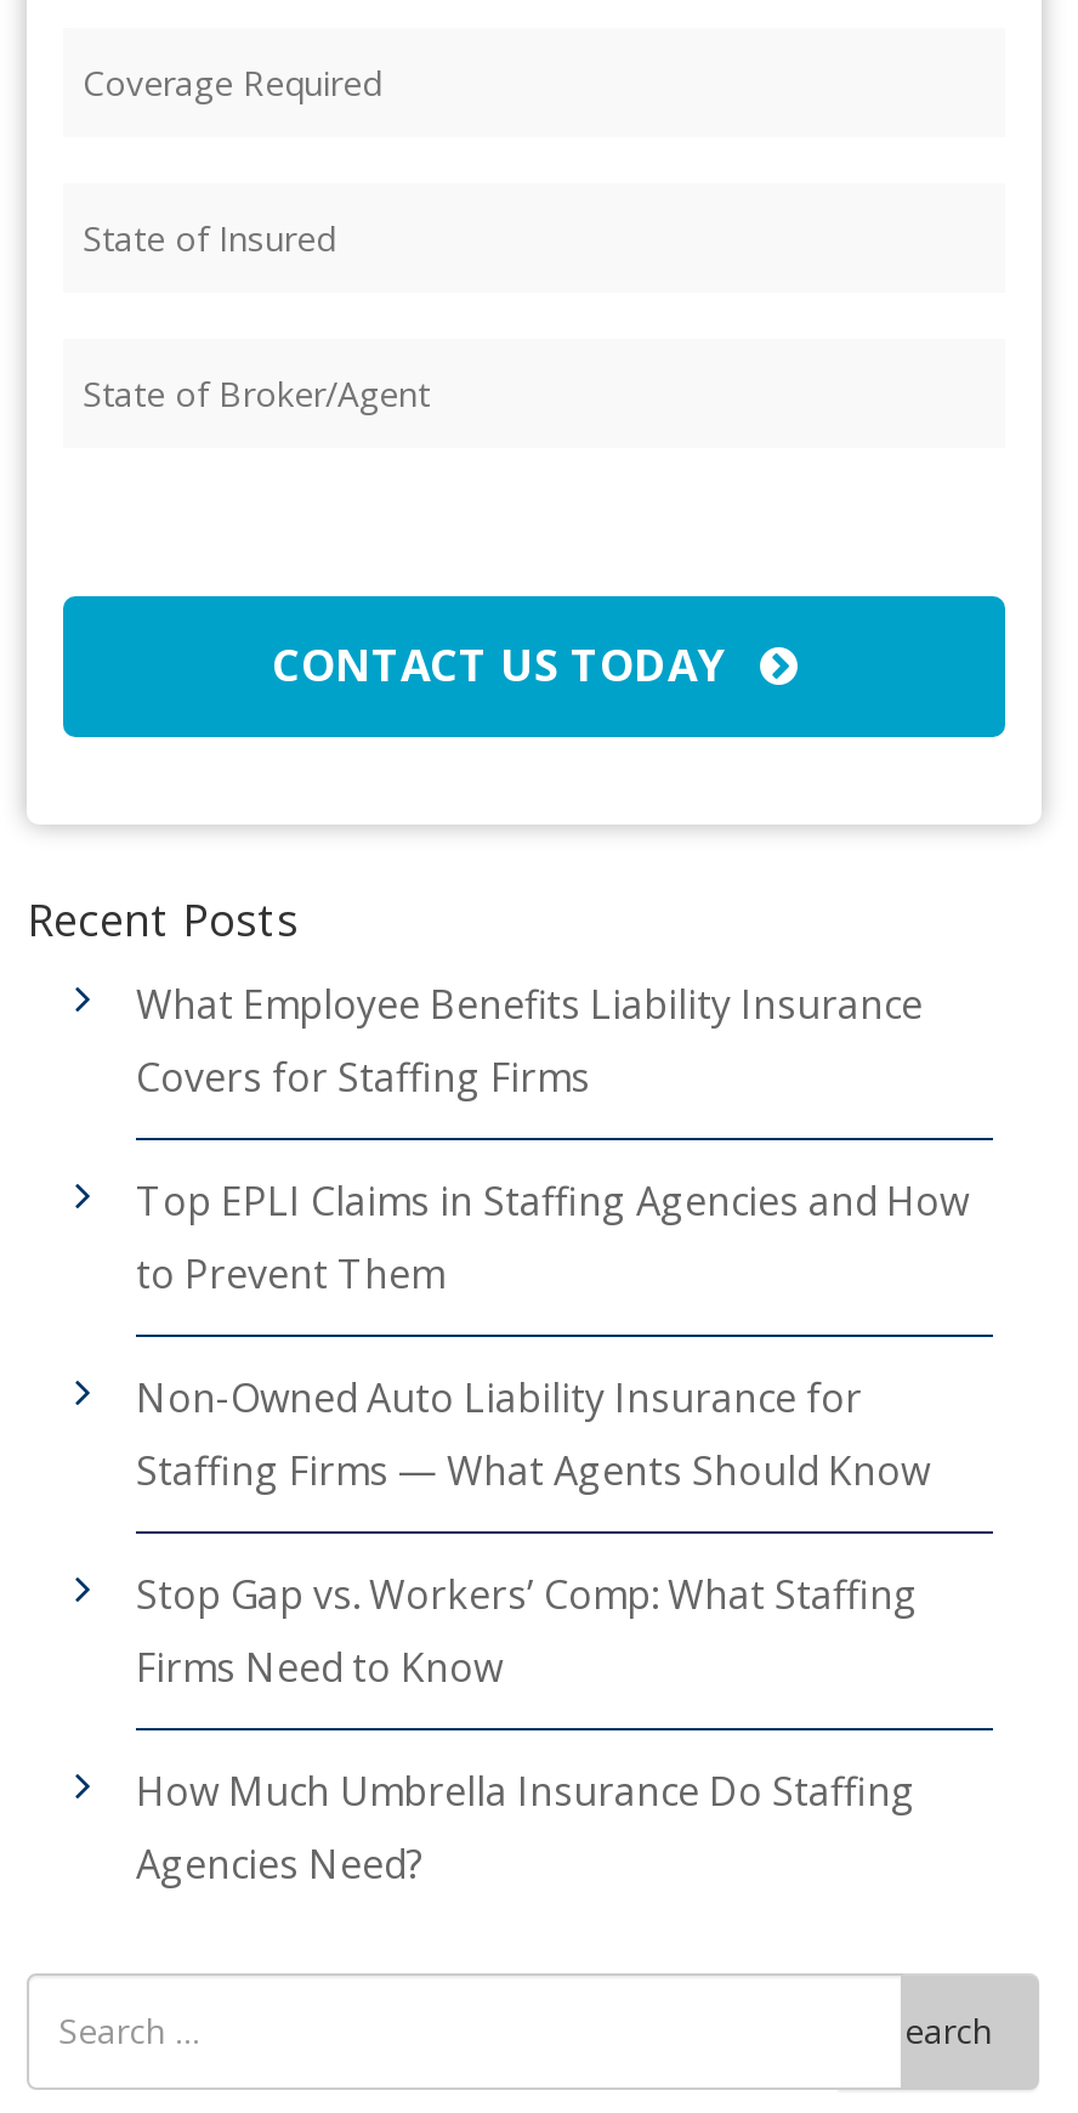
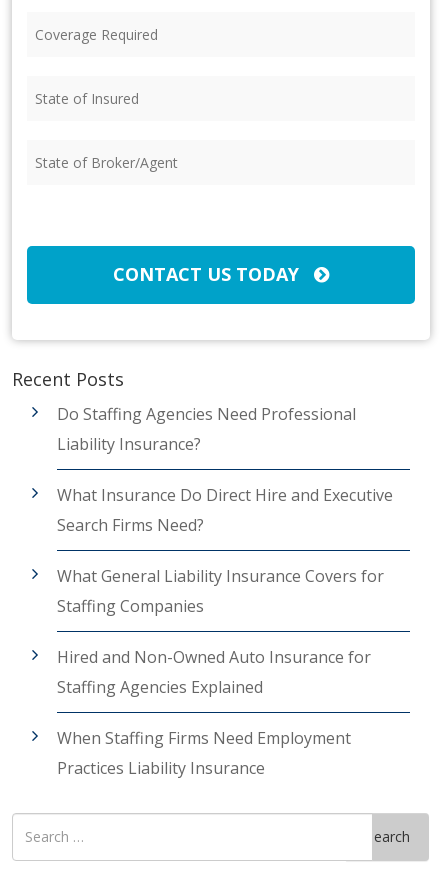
- What Employee Benefits Liability Insurance
- Covers for Staffing Firms
+ Do Staffing Agencies Need Professional
+ Liability Insurance?

- Top EPLI Claims in Staffing Agencies and How
- to Prevent Them
+ What Insurance Do Direct Hire and Executive
+ Search Firms Need?

- Non-Owned Auto Liability Insurance for
- Staffing Firms — What Agents Should Know
+ What General Liability Insurance Covers for
+ Staffing Companies

- Stop Gap vs. Workers’ Comp: What Staffing
- Firms Need to Know
+ Hired and Non-Owned Auto Insurance for
+ Staffing Agencies Explained

- How Much Umbrella Insurance Do Staffing
- Agencies Need?
+ When Staffing Firms Need Employment
+ Practices Liability Insurance
